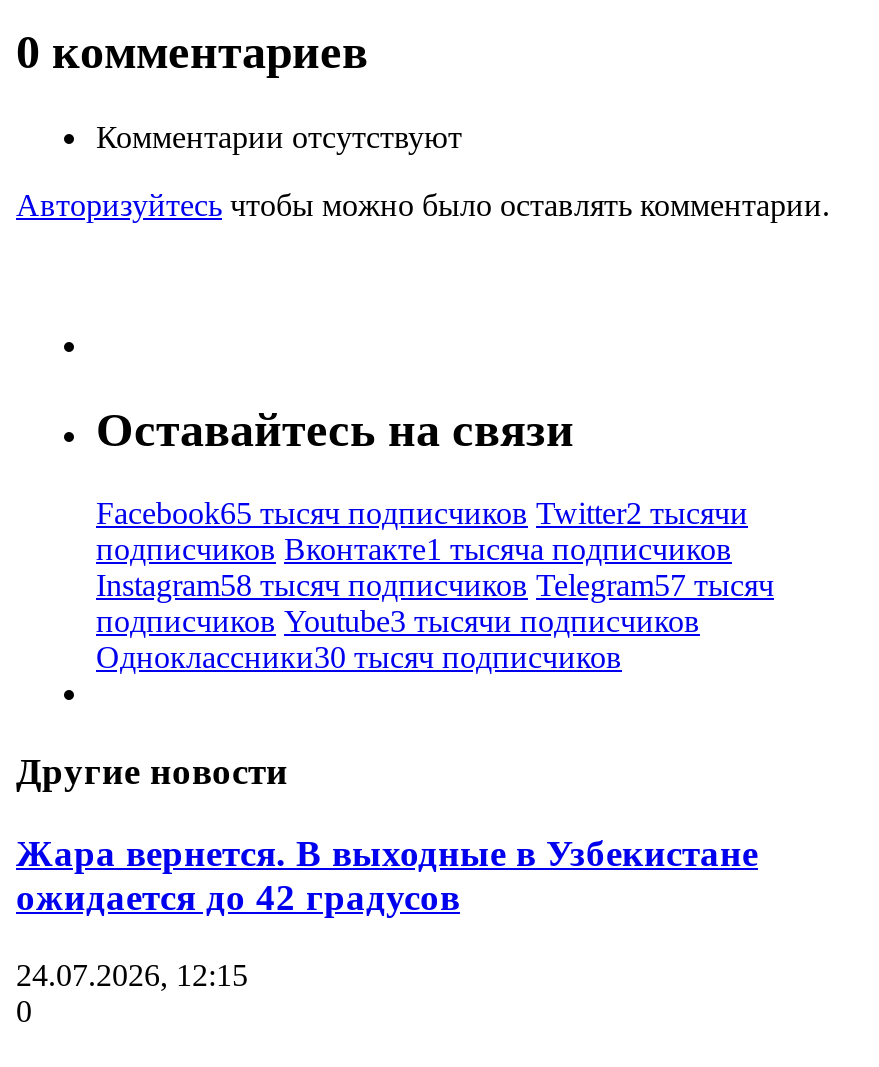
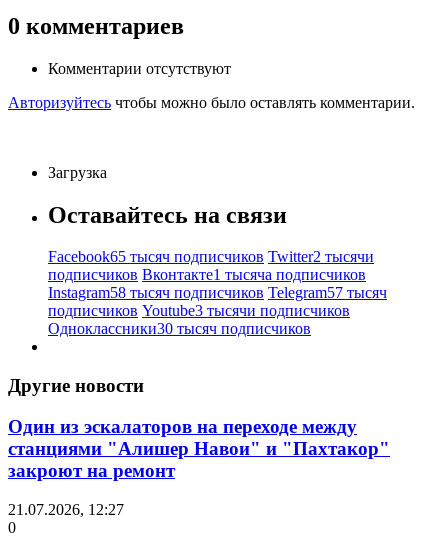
+ Загрузка

- Жара вернется. В выходные в Узбекистане
- ожидается до 42 градусов
+ Один из эскалаторов на переходе между
+ станциями "Алишер Навои" и "Пахтакор"
+ закроют на ремонт

- 24.07.2026, 12:15
+ 21.07.2026, 12:27
